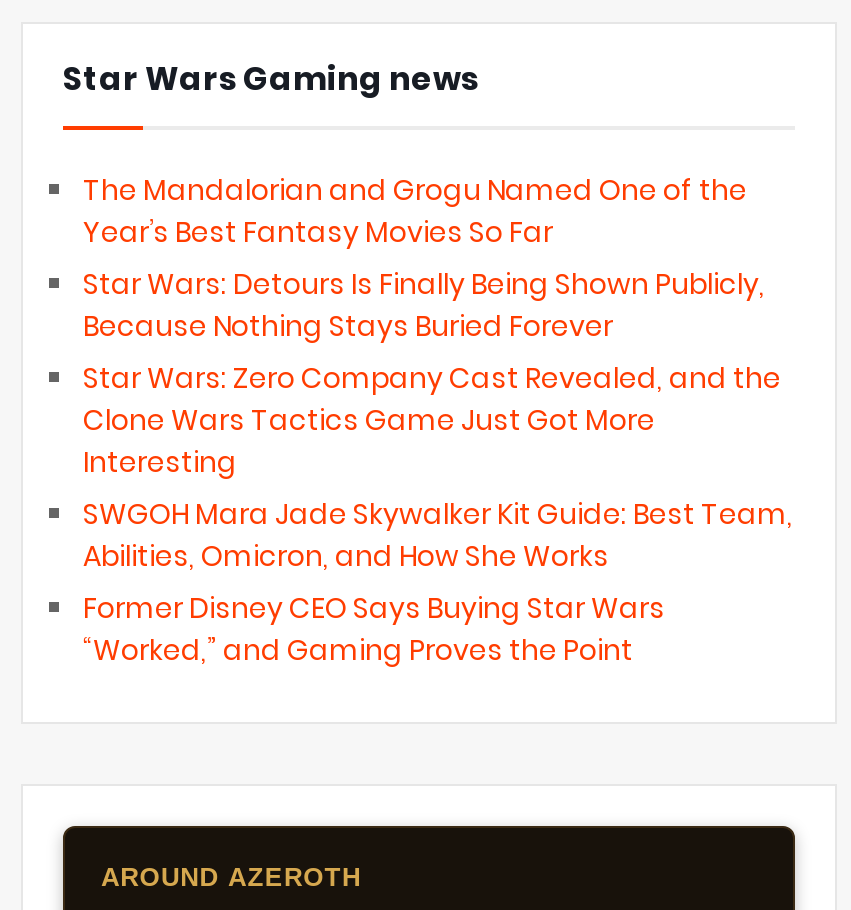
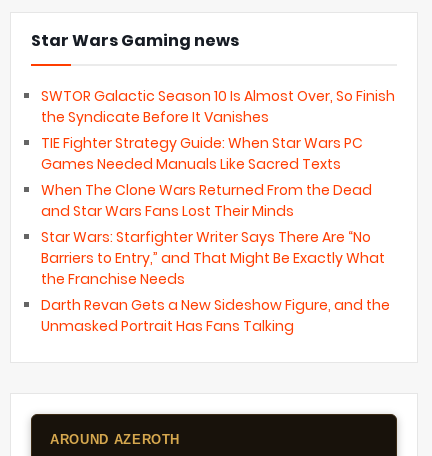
- The Mandalorian and Grogu Named One of the
- Year’s Best Fantasy Movies So Far
- Star Wars: Detours Is Finally Being Shown Publicly,
- Because Nothing Stays Buried Forever
- Star Wars: Zero Company Cast Revealed, and the
- Clone Wars Tactics Game Just Got More
- Interesting
- SWGOH Mara Jade Skywalker Kit Guide: Best Team,
- Abilities, Omicron, and How She Works
- Former Disney CEO Says Buying Star Wars
- “Worked,” and Gaming Proves the Point
+ SWTOR Galactic Season 10 Is Almost Over, So Finish
+ the Syndicate Before It Vanishes
+ TIE Fighter Strategy Guide: When Star Wars PC
+ Games Needed Manuals Like Sacred Texts
+ When The Clone Wars Returned From the Dead
+ and Star Wars Fans Lost Their Minds
+ Star Wars: Starfighter Writer Says There Are “No
+ Barriers to Entry,” and That Might Be Exactly What
+ the Franchise Needs
+ Darth Revan Gets a New Sideshow Figure, and the
+ Unmasked Portrait Has Fans Talking
